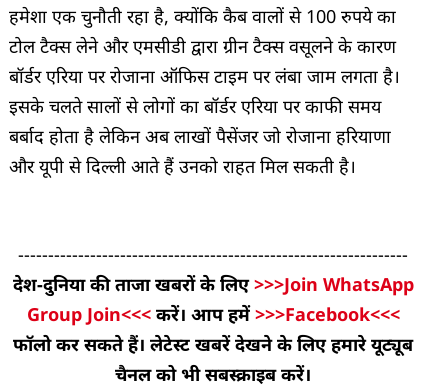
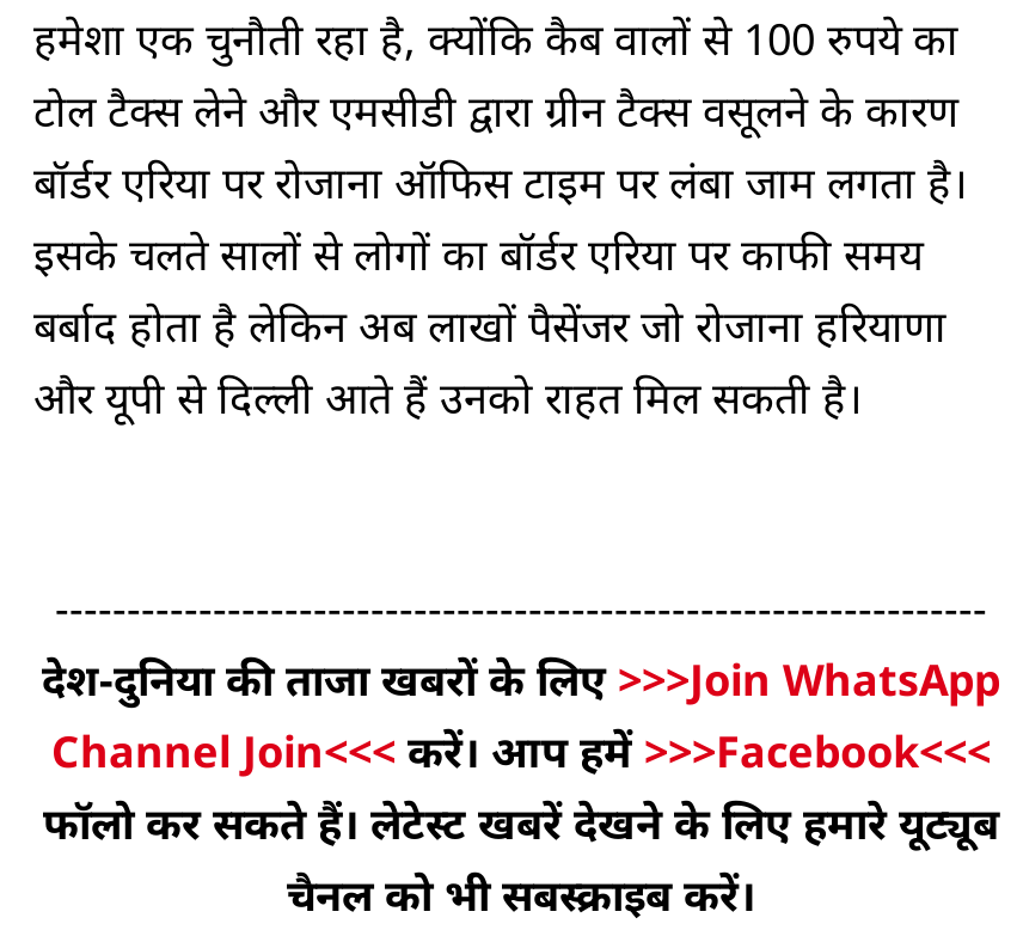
- Group Join<<< करें। आप हमें >>>Facebook<<<
+ Channel Join<<< करें। आप हमें >>>Facebook<<<
